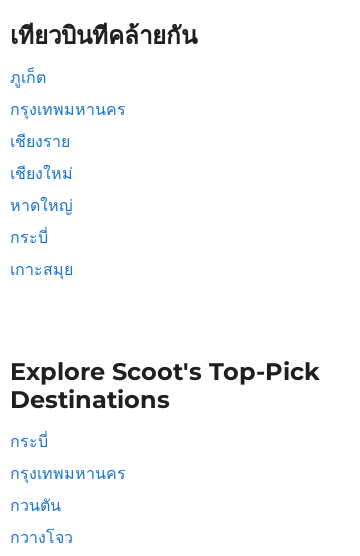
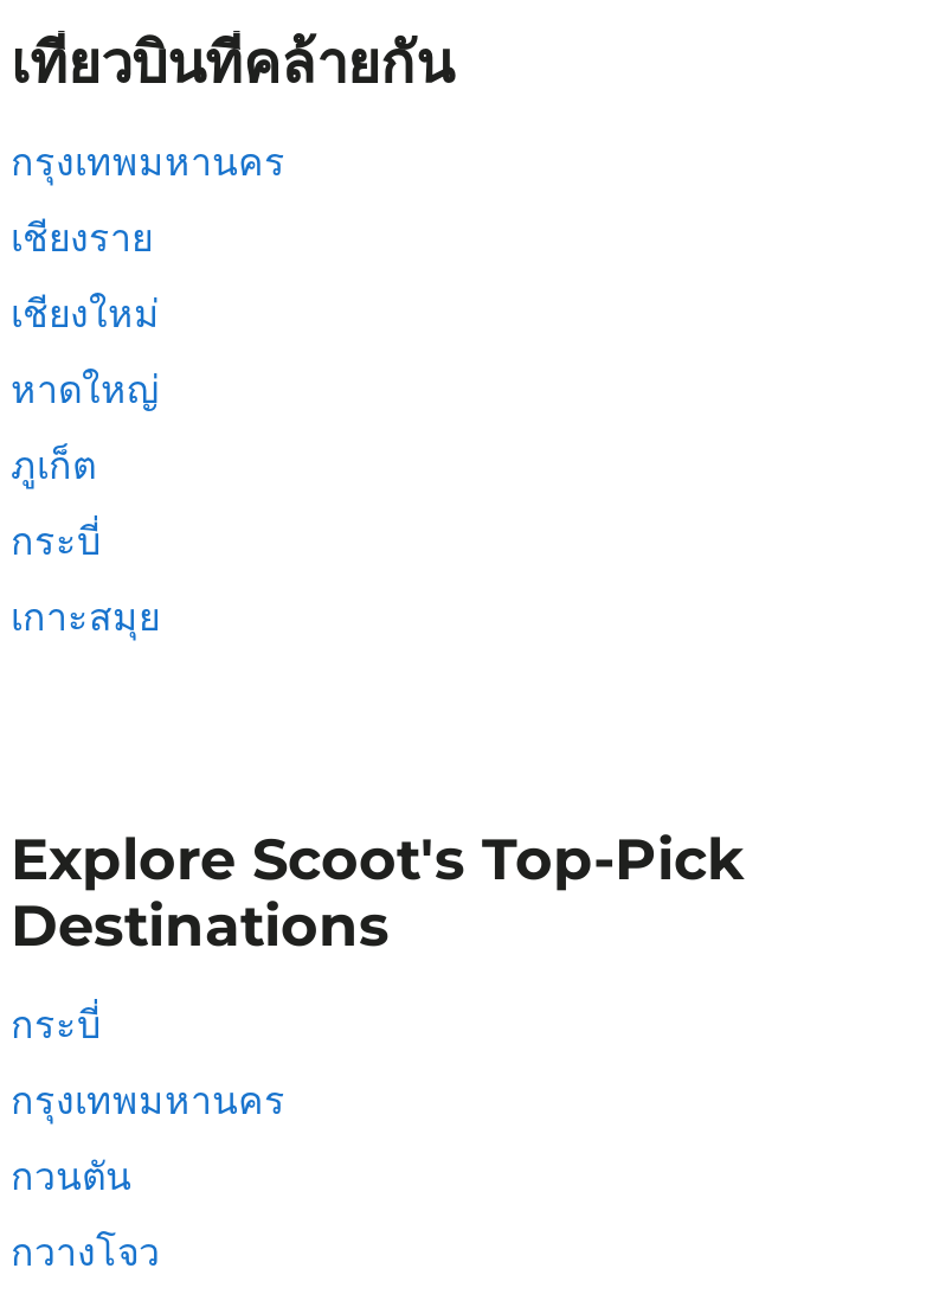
moved down: ภูเก็ต

moved up: กรุงเทพมหานคร | เชียงราย | เชียงใหม่ | หาดใหญ่
